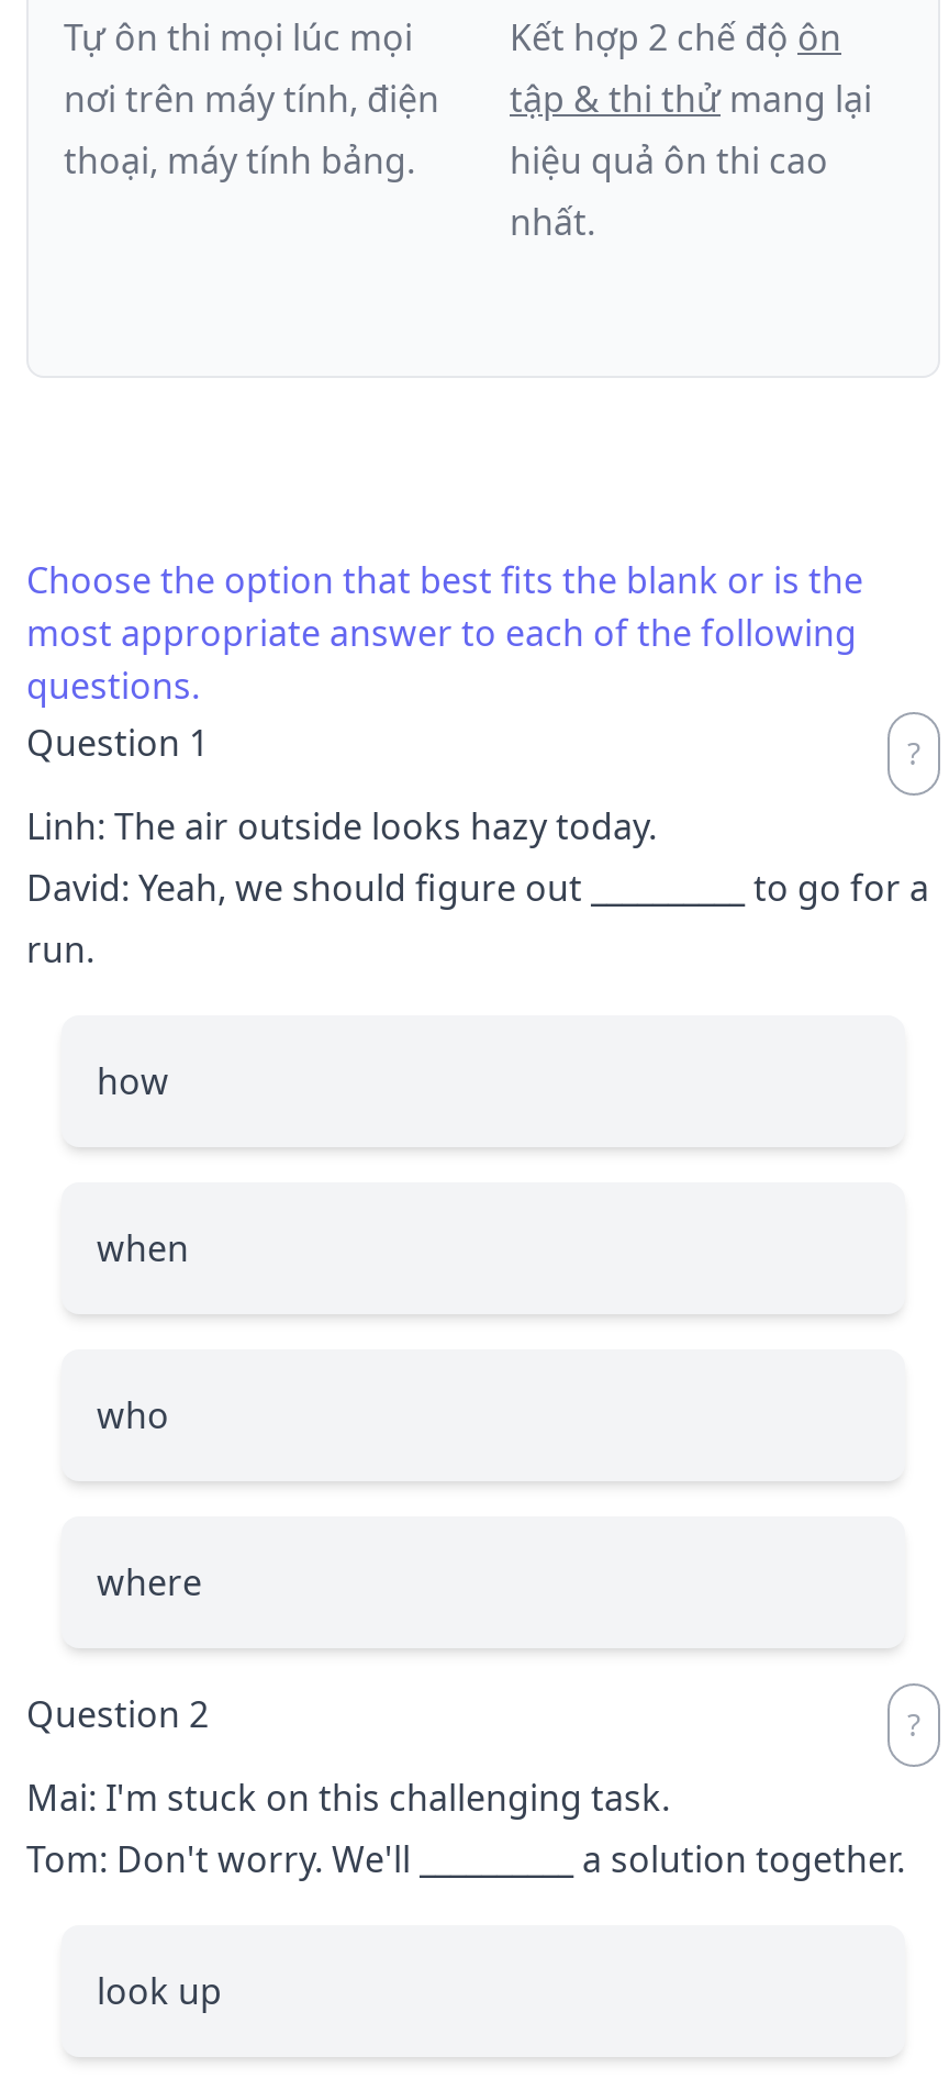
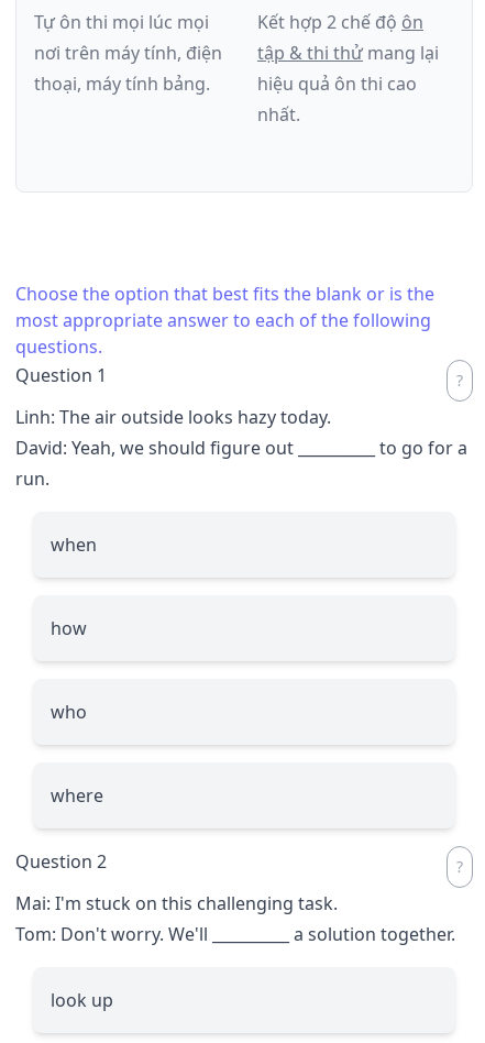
moved down: how

moved up: when
